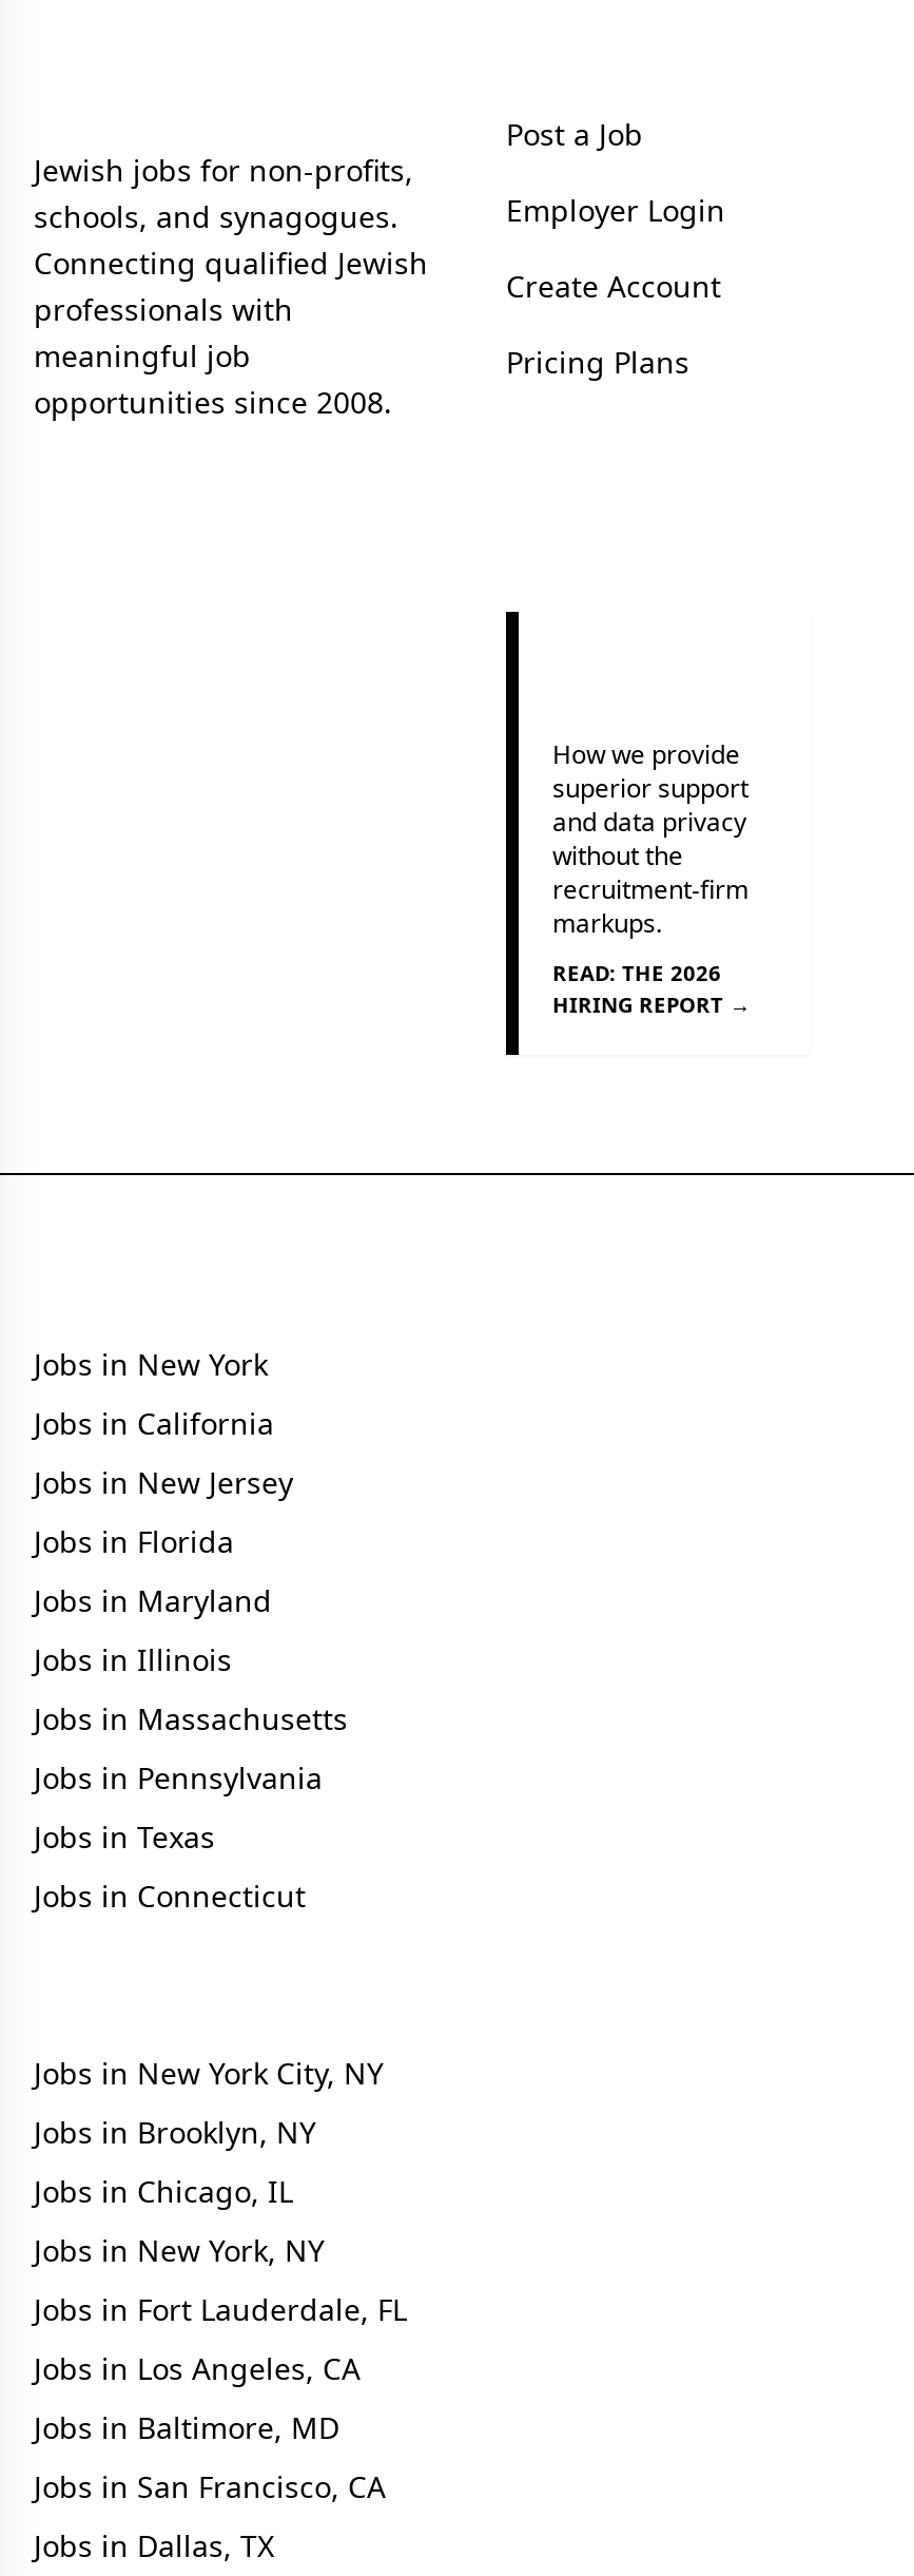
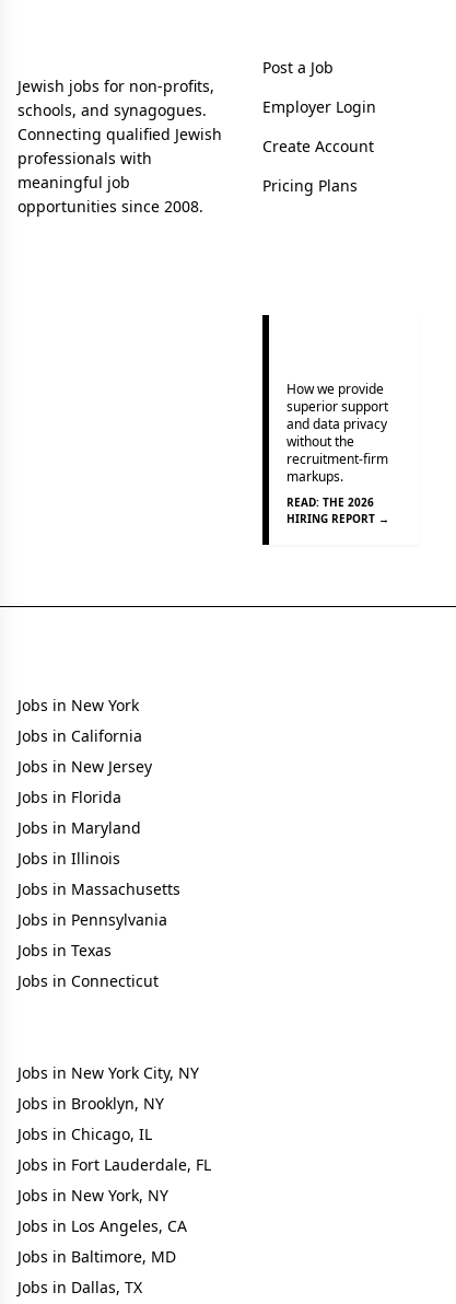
moved down: Jobs in New York, NY

- Jobs in San Francisco, CA
